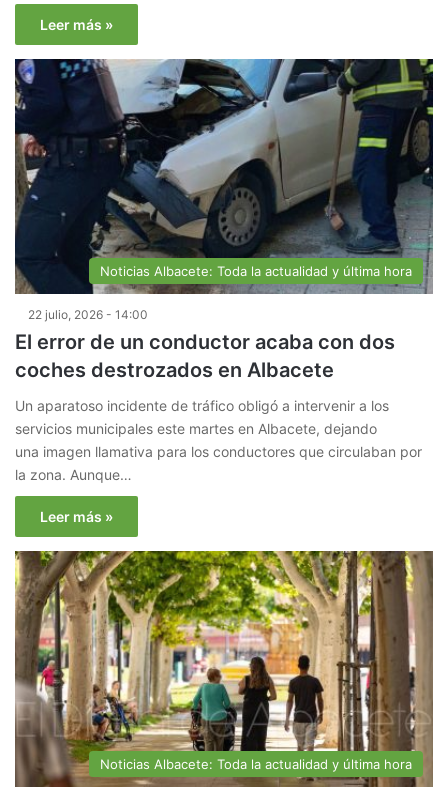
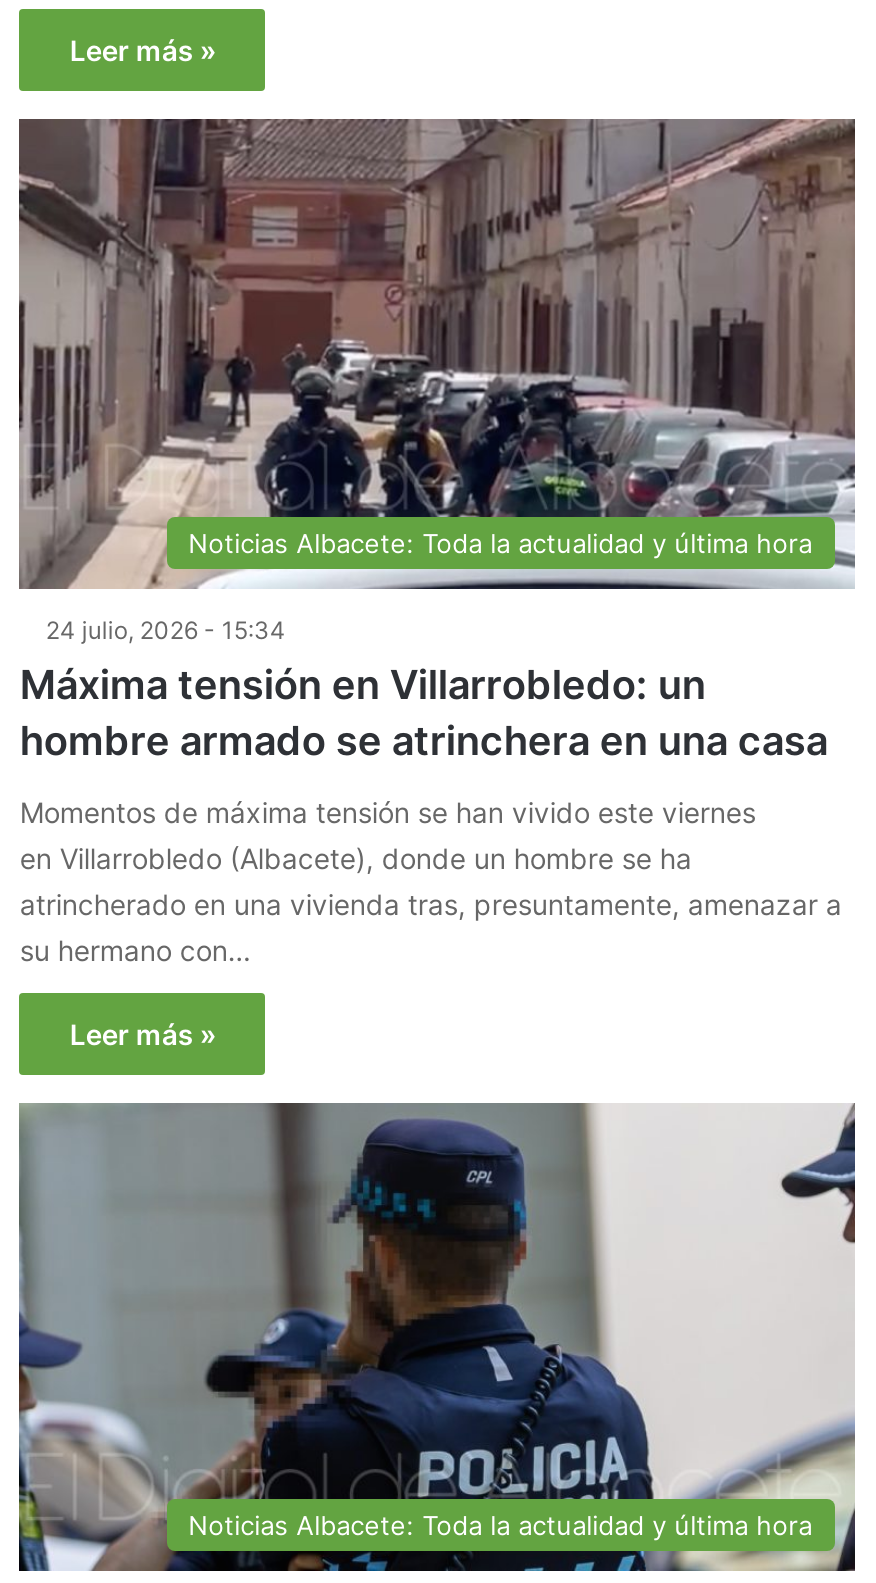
- [image]
- 22 julio, 2026 - 14:00
- El error de un conductor acaba con dos
- coches destrozados en Albacete
+ [image]
+ 24 julio, 2026 - 15:34
+ Máxima tensión en Villarrobledo: un
+ hombre armado se atrinchera en una casa

- Un aparatoso incidente de tráfico obligó a intervenir a los
- servicios municipales este martes en Albacete, dejando
- una imagen llamativa para los conductores que circulaban por
- la zona. Aunque…
+ Momentos de máxima tensión se han vivido este viernes
+ en Villarrobledo (Albacete), donde un hombre se ha
+ atrincherado en una vivienda tras, presuntamente, amenazar a
+ su hermano con…

- [image]
+ [image]
